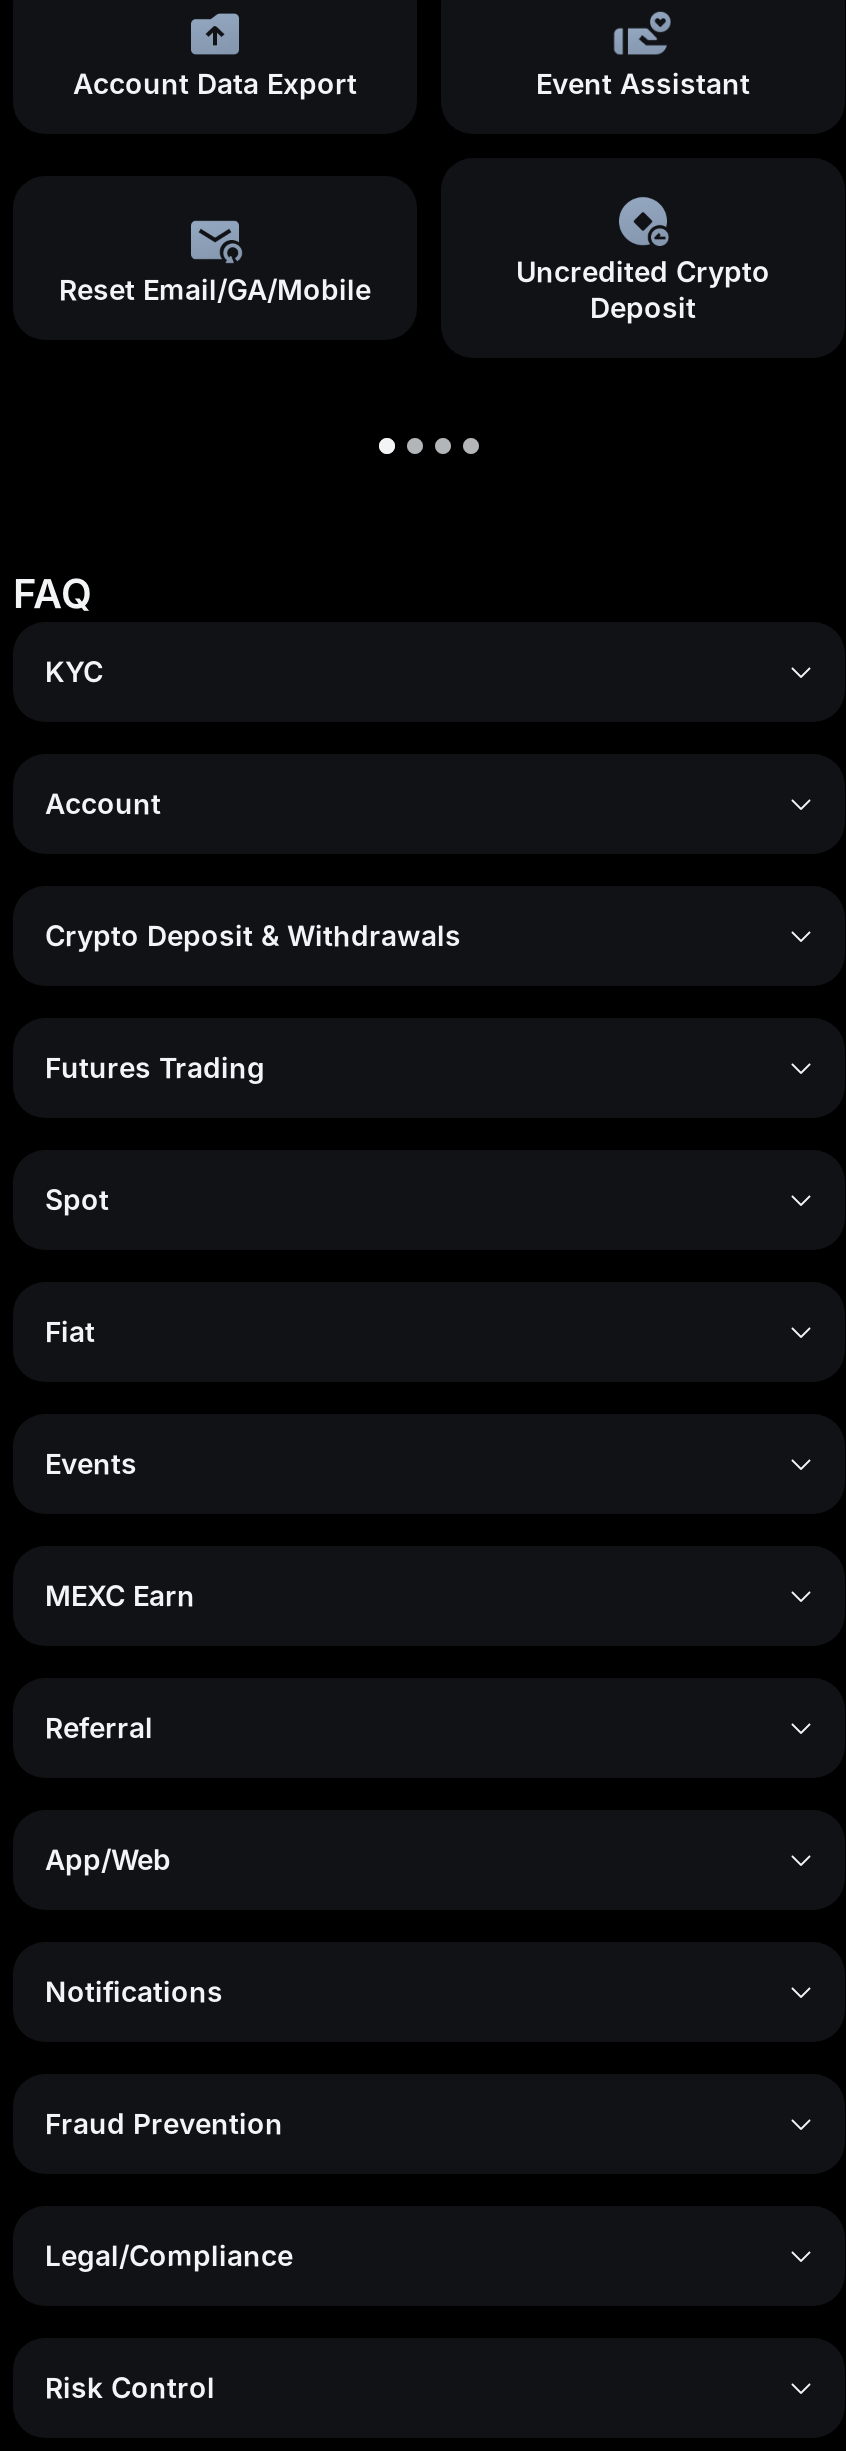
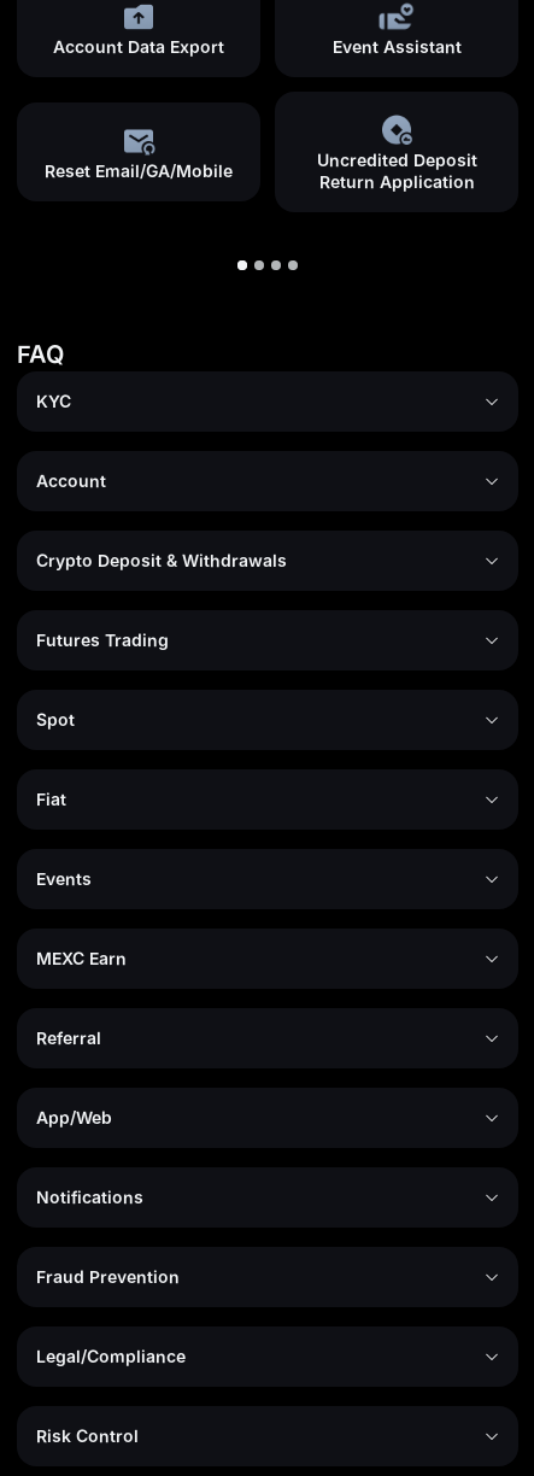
- Uncredited Crypto
- Deposit
+ Uncredited Deposit
+ Return Application
